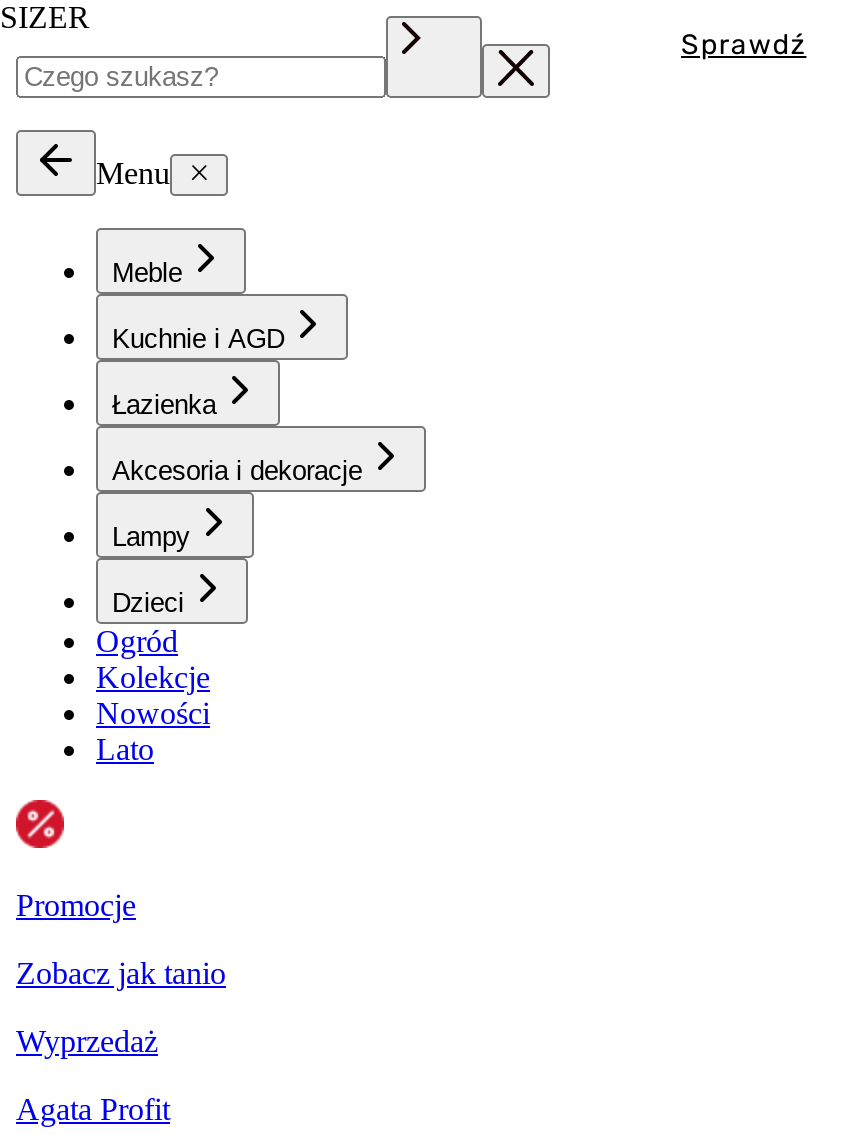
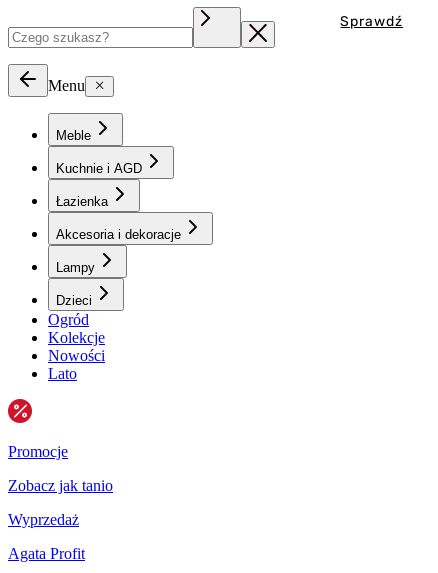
- SIZER
